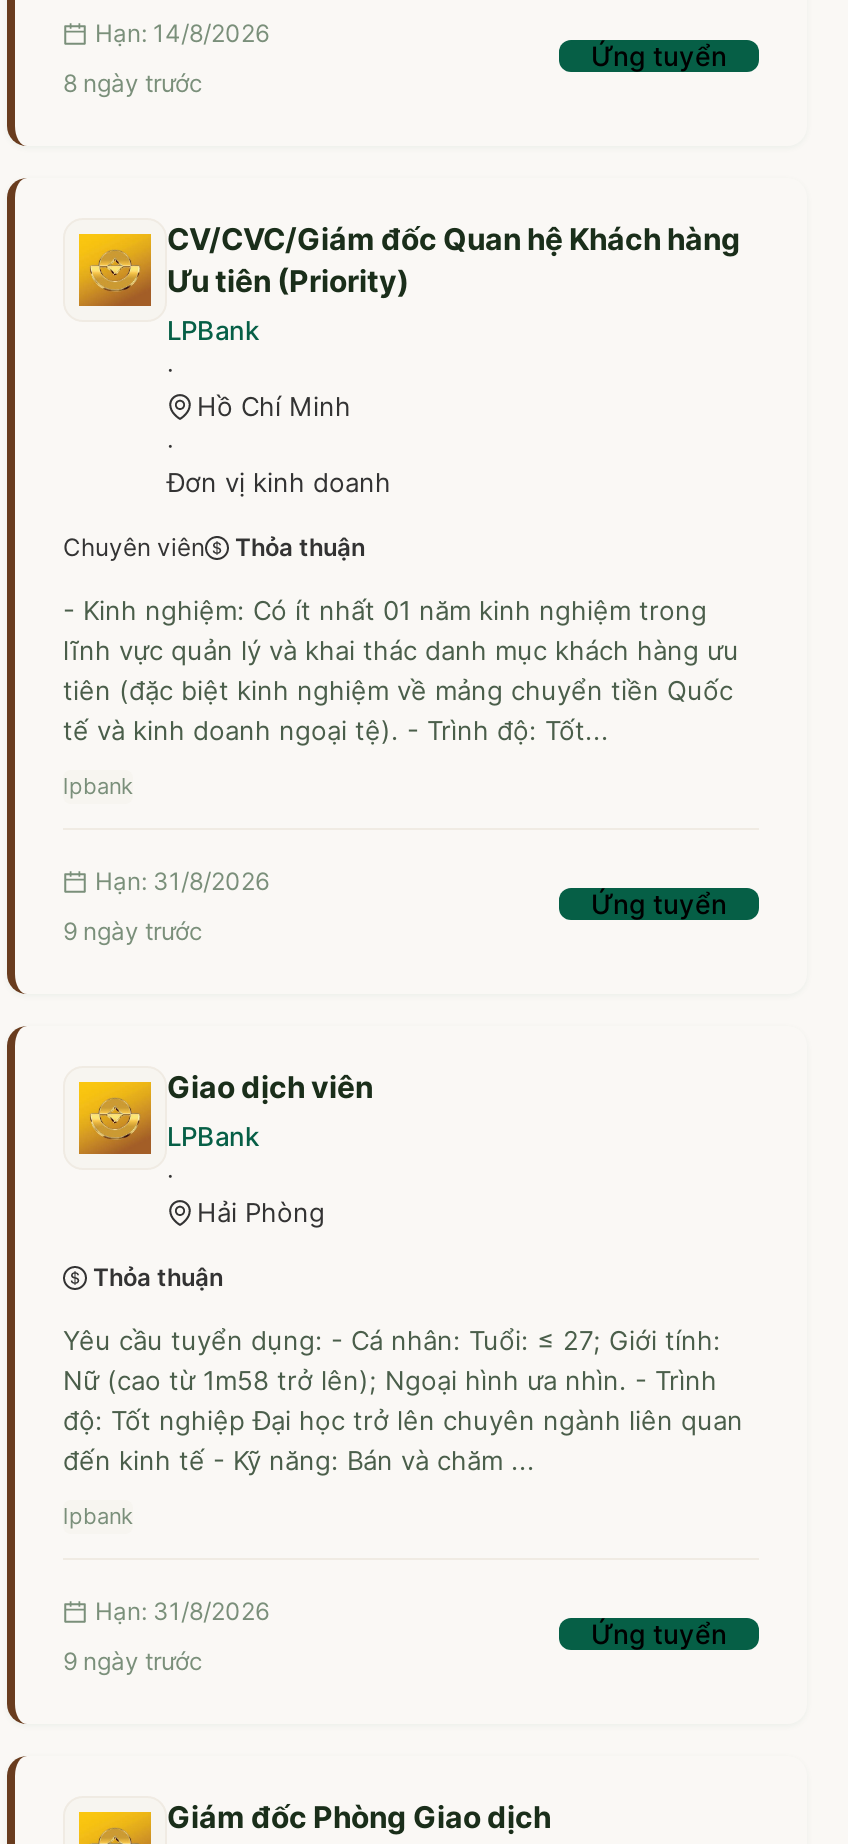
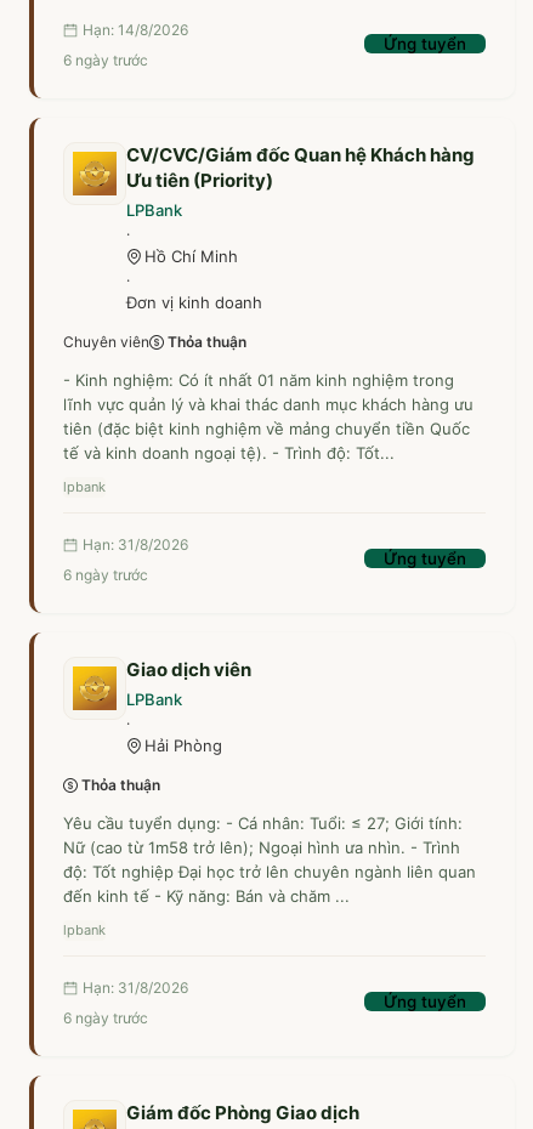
- 8 ngày trước
+ 6 ngày trước

- 9 ngày trước
+ 6 ngày trước

- 9 ngày trước
+ 6 ngày trước
